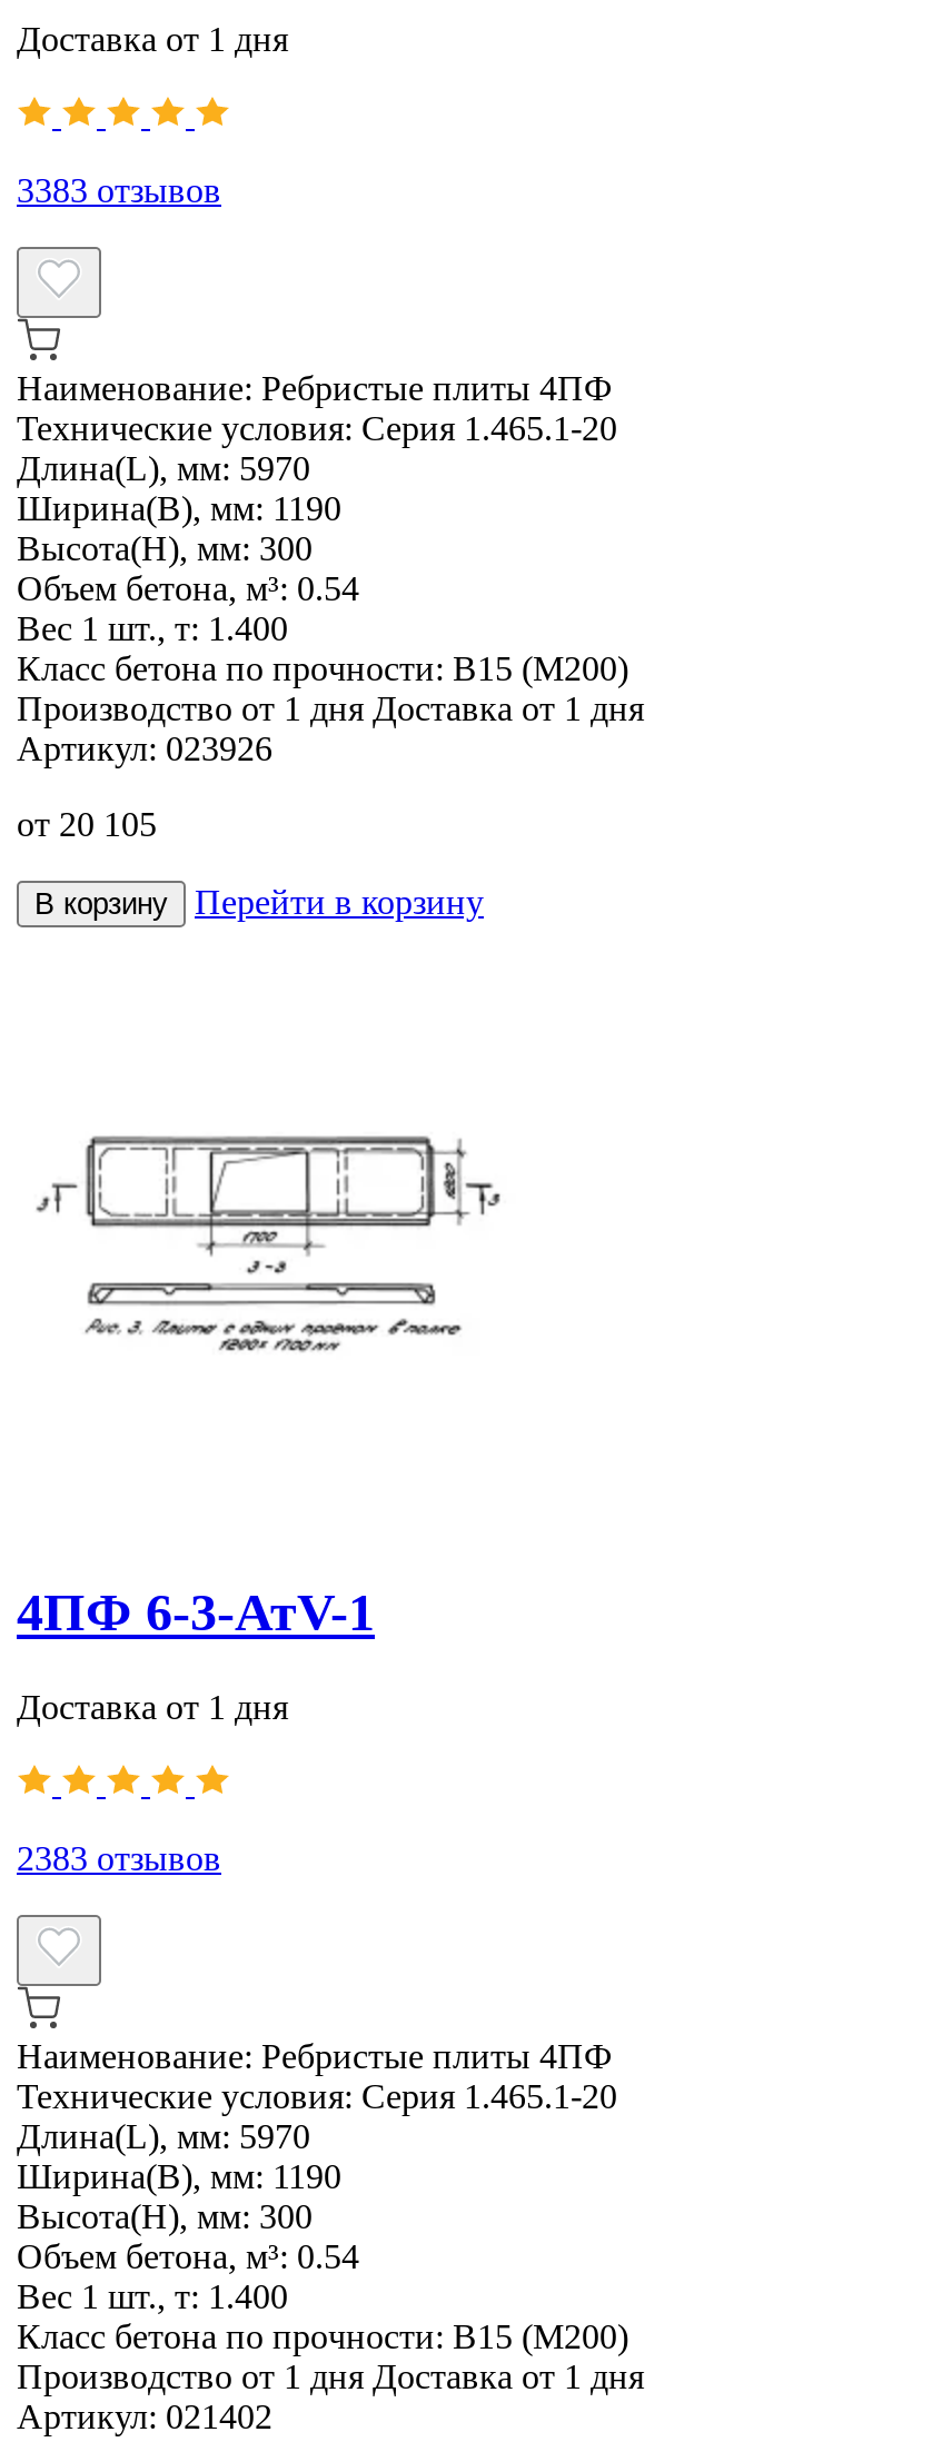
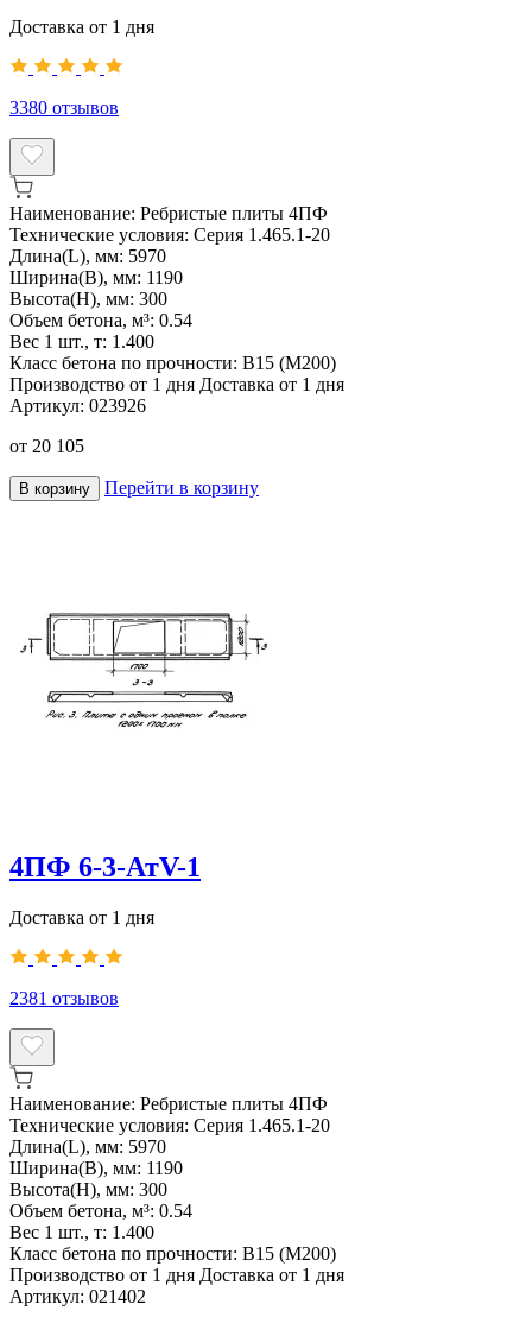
- 3383 отзывов
+ 3380 отзывов

- 2383 отзывов
+ 2381 отзывов
